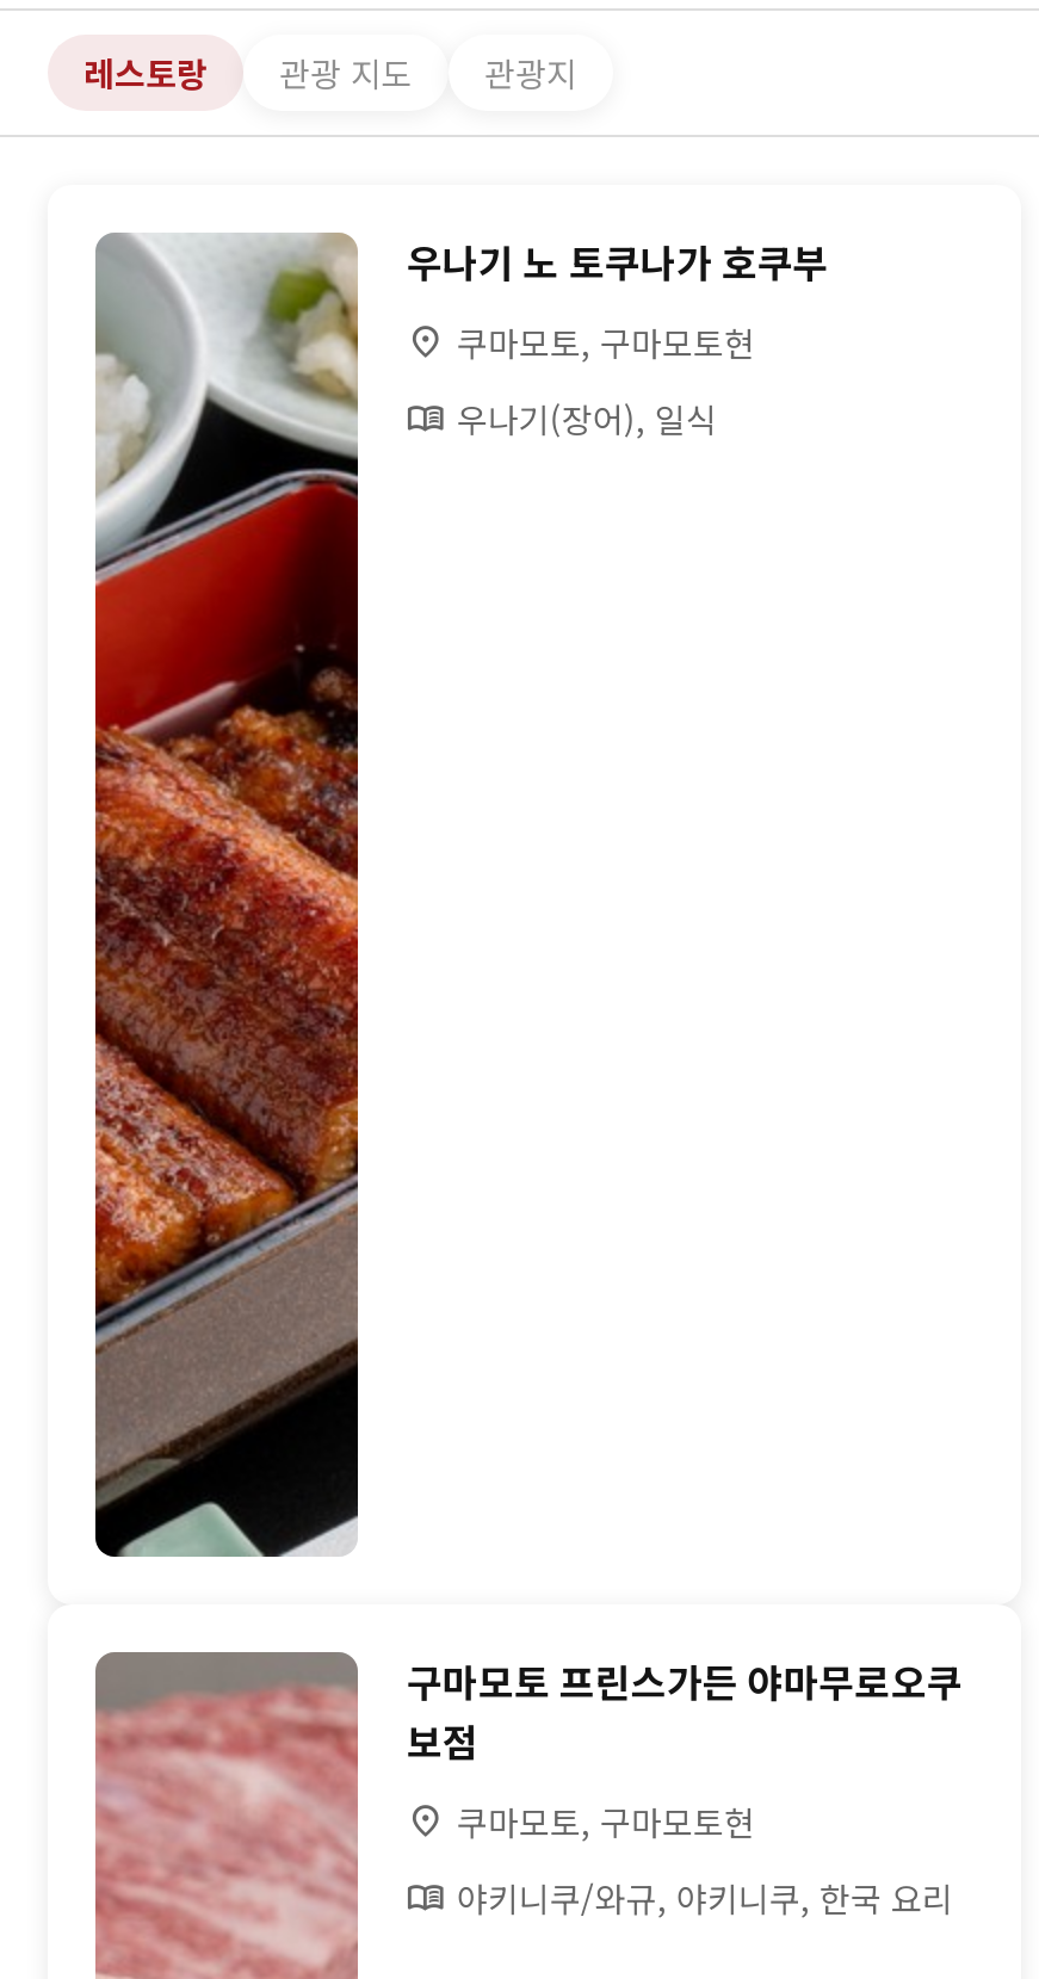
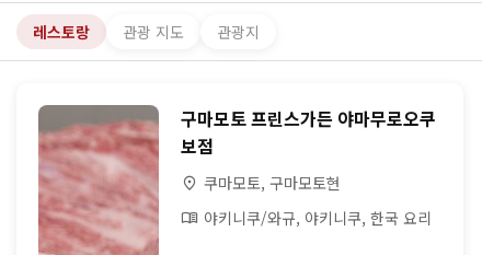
- [image]
- 우나기 노 토쿠나가 호쿠부
- 쿠마모토, 구마모토현
- 우나기(장어), 일식
